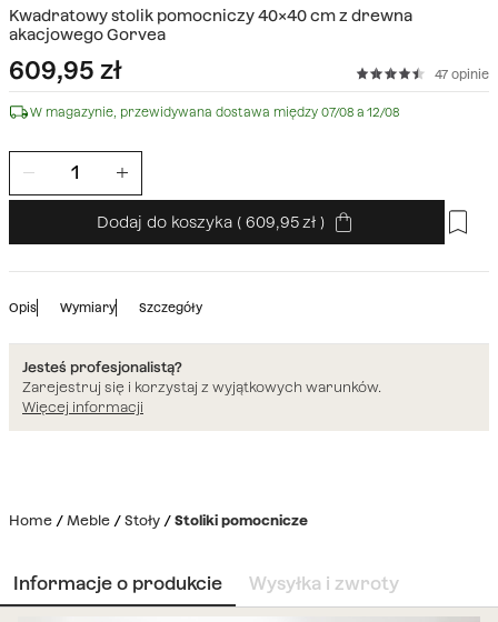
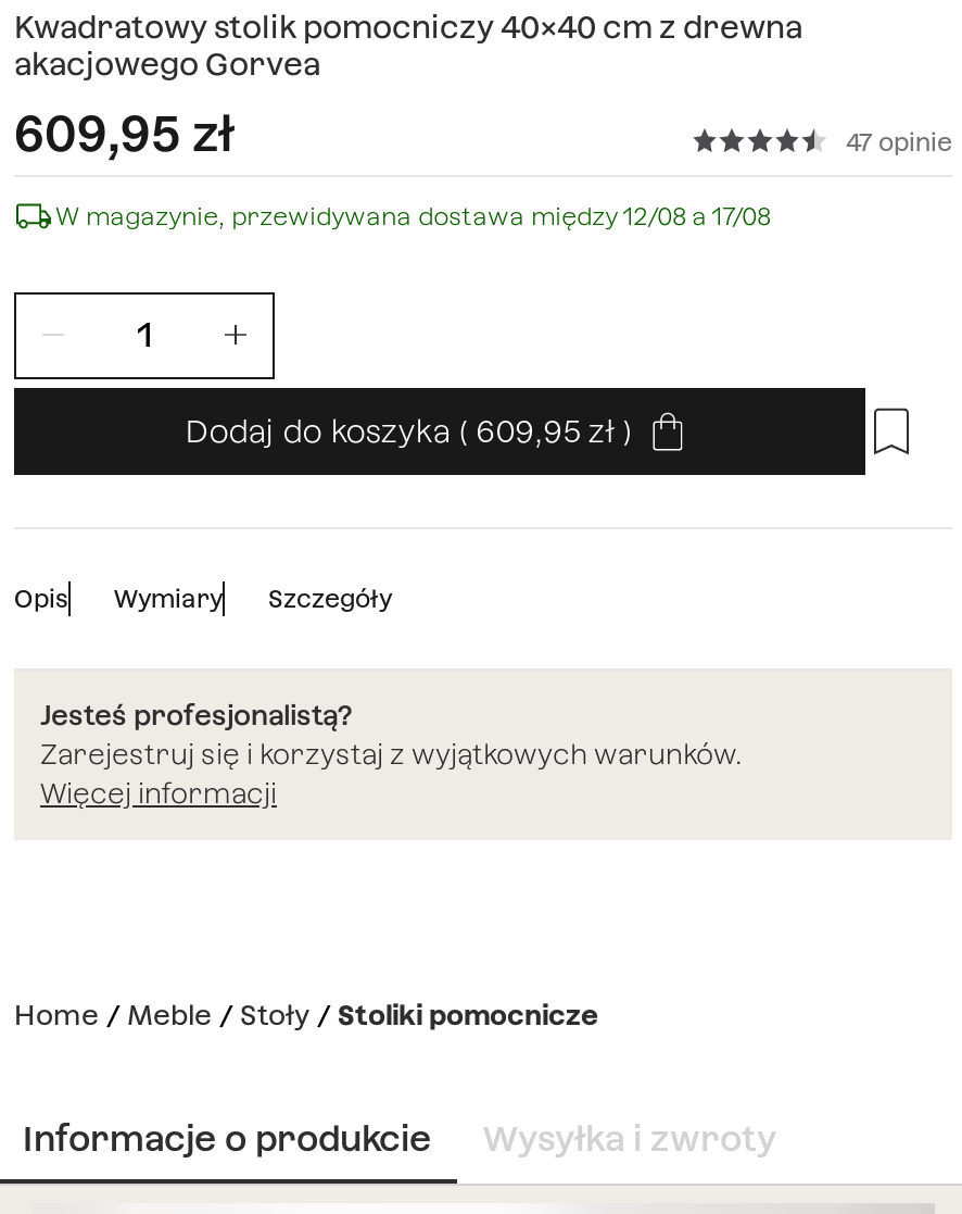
- W magazynie, przewidywana dostawa między 07/08 a 12/08
+ W magazynie, przewidywana dostawa między 12/08 a 17/08
